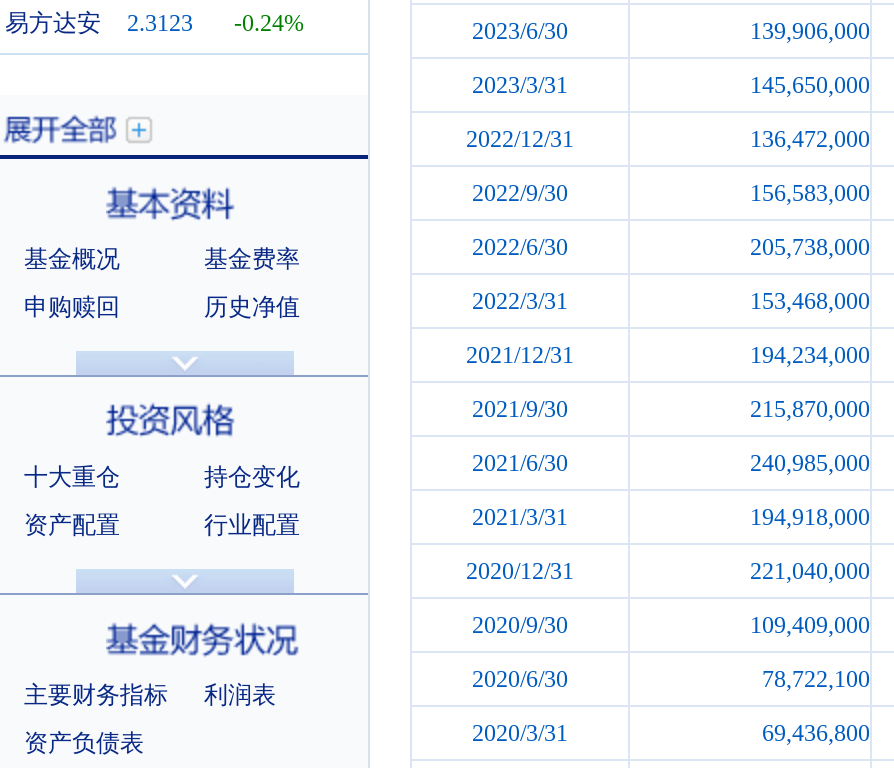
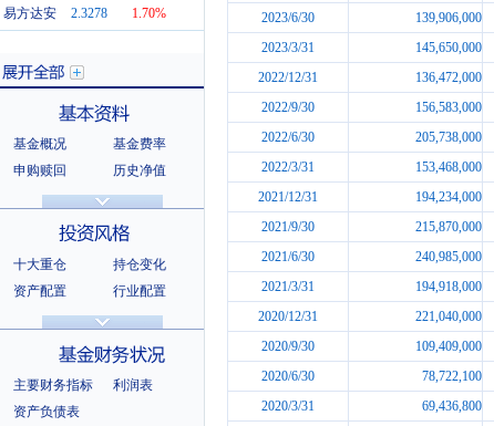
- 2.3123
+ 2.3278

- -0.24%
+ 1.70%
